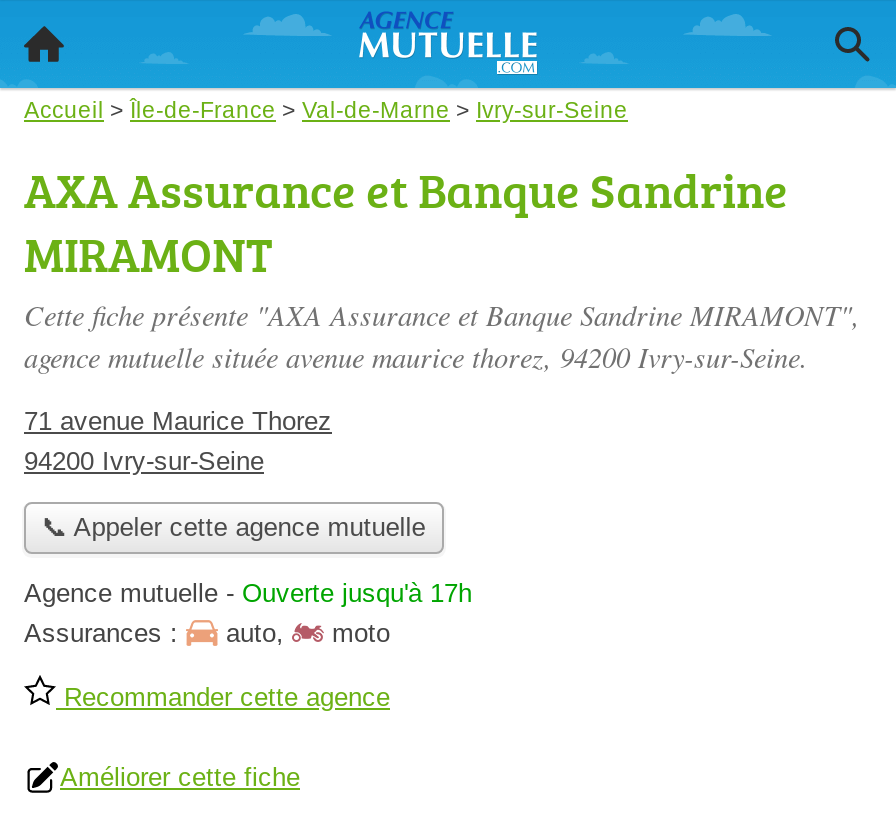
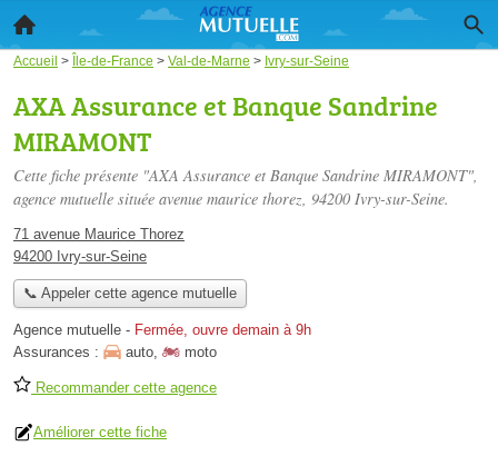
- Agence mutuelle - Ouverte jusqu'à 17h
+ Agence mutuelle - Fermée, ouvre demain à 9h
